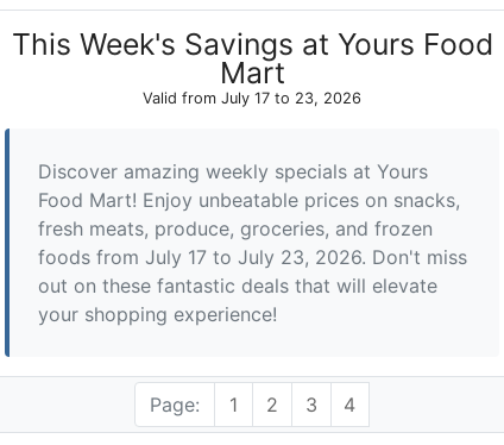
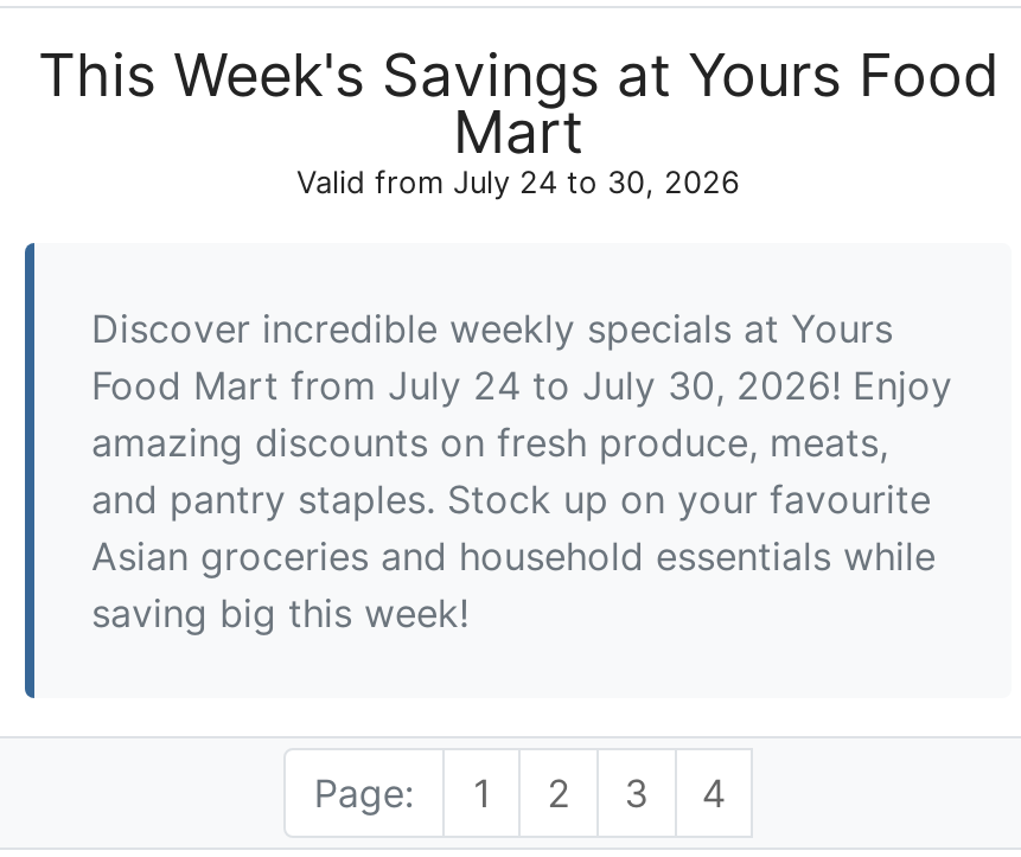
- Valid from July 17 to 23, 2026
+ Valid from July 24 to 30, 2026

- Discover amazing weekly specials at Yours
- Food Mart! Enjoy unbeatable prices on snacks,
- fresh meats, produce, groceries, and frozen
- foods from July 17 to July 23, 2026. Don't miss
- out on these fantastic deals that will elevate
- your shopping experience!
+ Discover incredible weekly specials at Yours
+ Food Mart from July 24 to July 30, 2026! Enjoy
+ amazing discounts on fresh produce, meats,
+ and pantry staples. Stock up on your favourite
+ Asian groceries and household essentials while
+ saving big this week!
